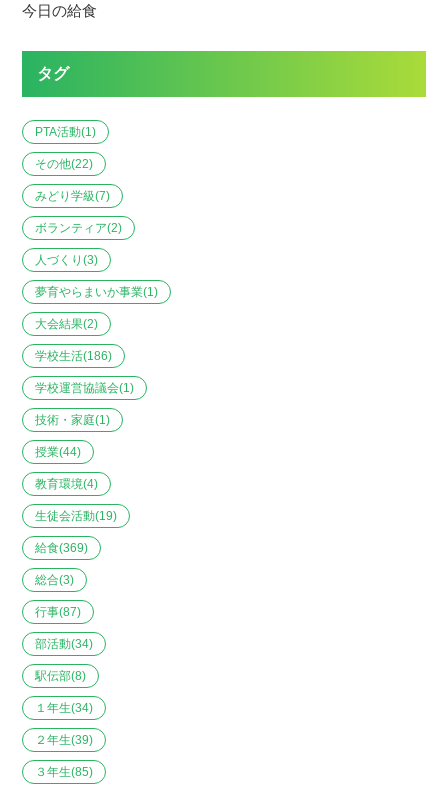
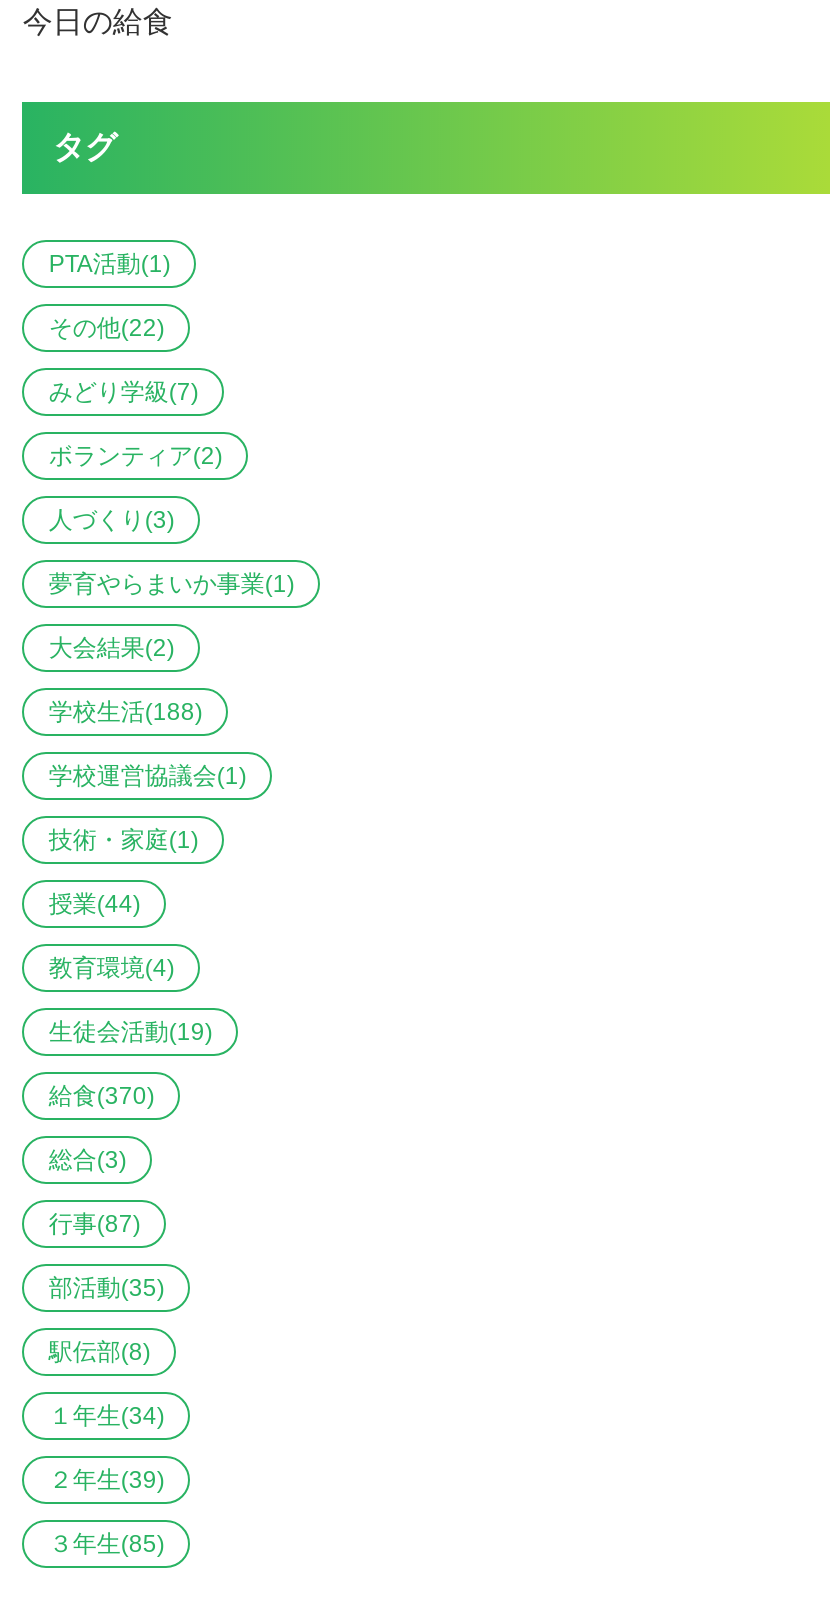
- 学校生活(186)
+ 学校生活(188)

- 給食(369)
+ 給食(370)

- 部活動(34)
+ 部活動(35)
